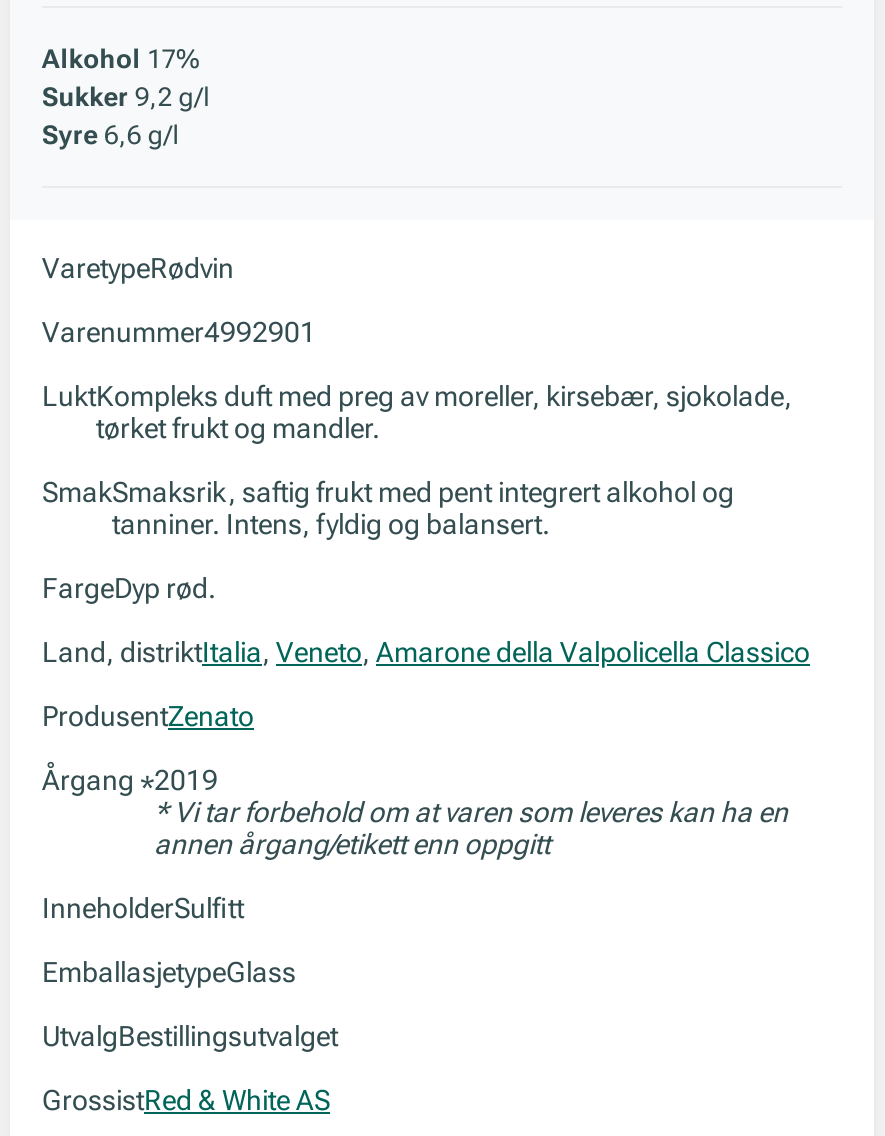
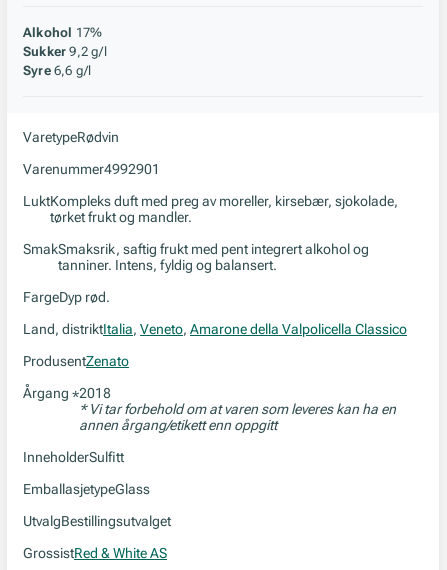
- Årgang *2019
+ Årgang *2018
